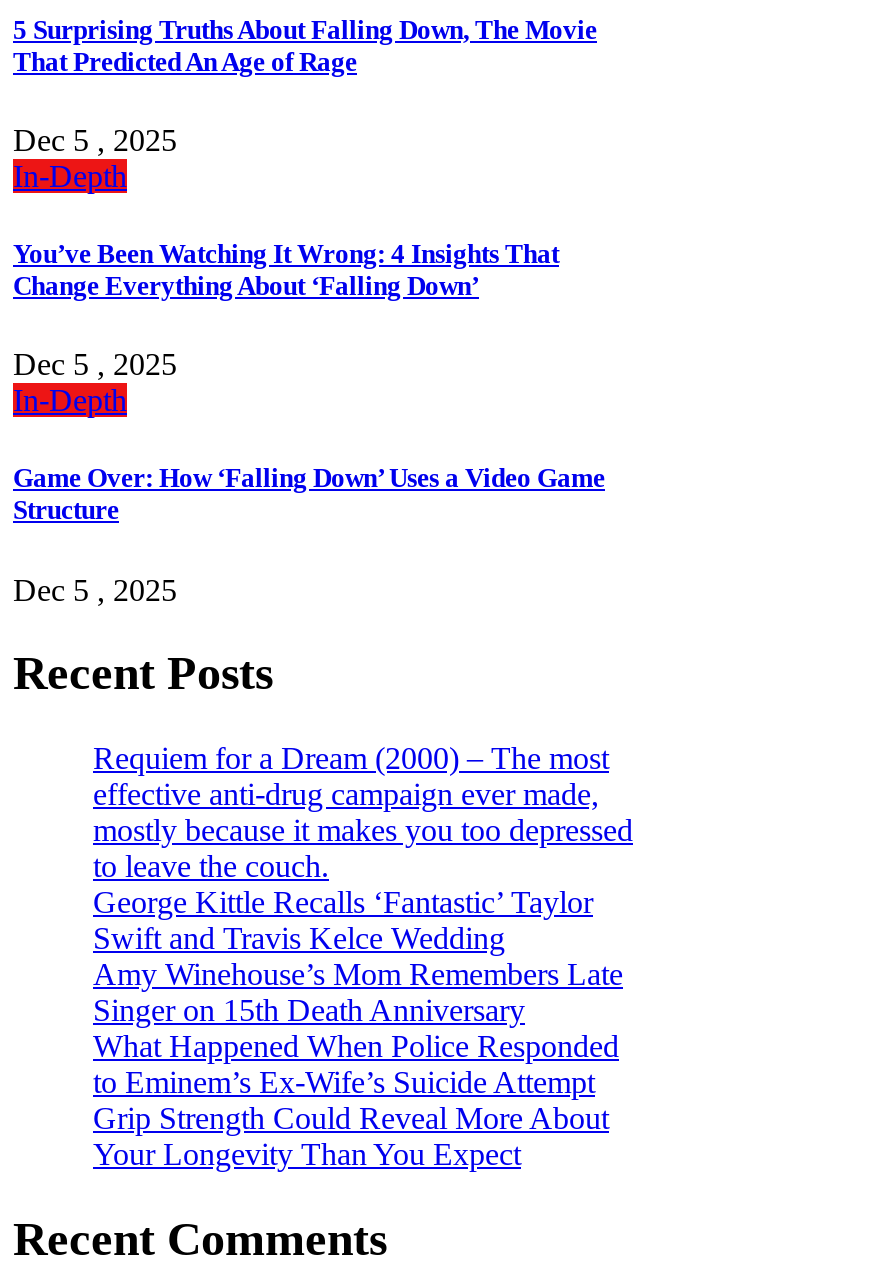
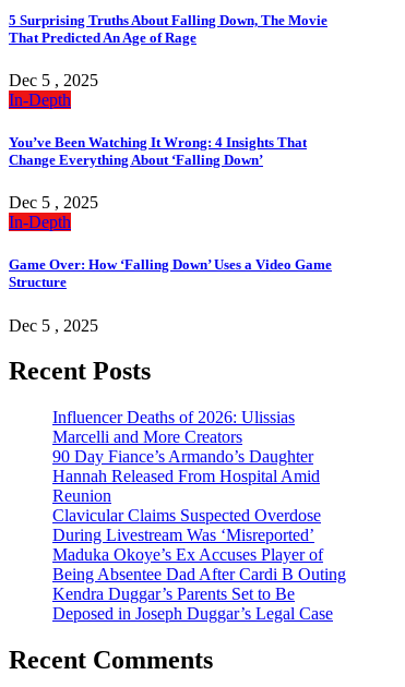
- Requiem for a Dream (2000) – The most
- effective anti-drug campaign ever made,
- mostly because it makes you too depressed
- to leave the couch.
- George Kittle Recalls ‘Fantastic’ Taylor
- Swift and Travis Kelce Wedding
- Amy Winehouse’s Mom Remembers Late
- Singer on 15th Death Anniversary
- What Happened When Police Responded
- to Eminem’s Ex-Wife’s Suicide Attempt
- Grip Strength Could Reveal More About
- Your Longevity Than You Expect
+ Influencer Deaths of 2026: Ulissias
+ Marcelli and More Creators
+ 90 Day Fiance’s Armando’s Daughter
+ Hannah Released From Hospital Amid
+ Reunion
+ Clavicular Claims Suspected Overdose
+ During Livestream Was ‘Misreported’
+ Maduka Okoye’s Ex Accuses Player of
+ Being Absentee Dad After Cardi B Outing
+ Kendra Duggar’s Parents Set to Be
+ Deposed in Joseph Duggar’s Legal Case
